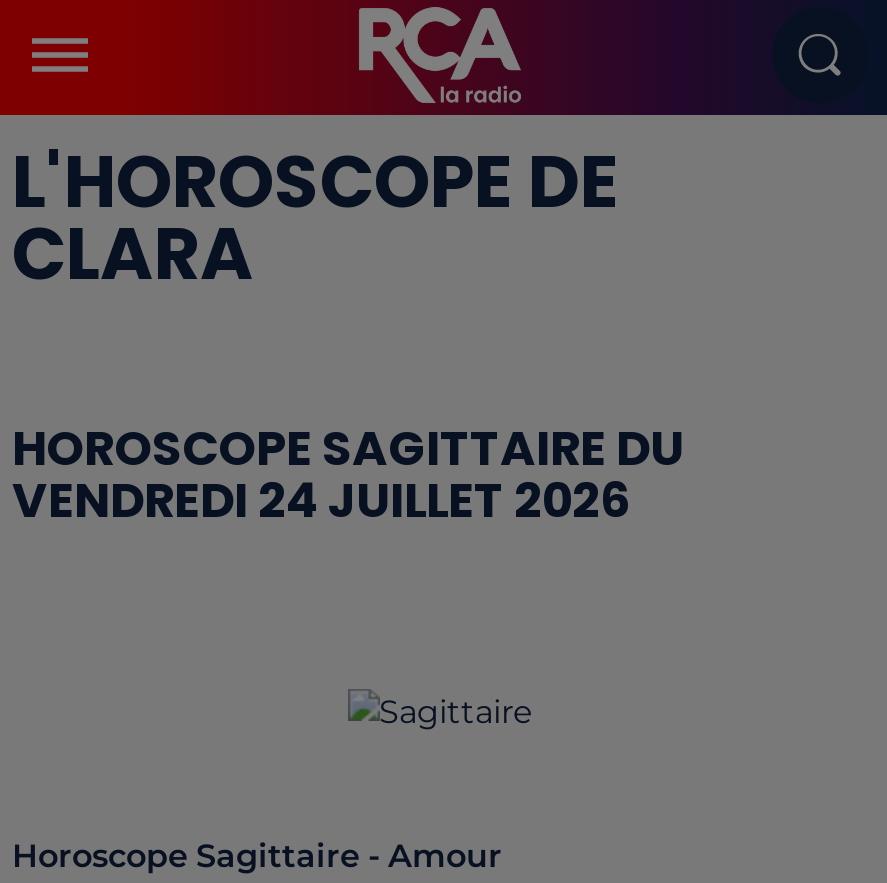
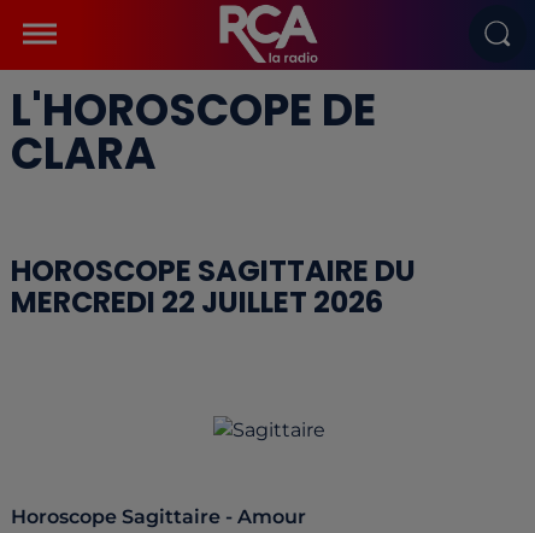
- VENDREDI 24 JUILLET 2026
+ MERCREDI 22 JUILLET 2026
